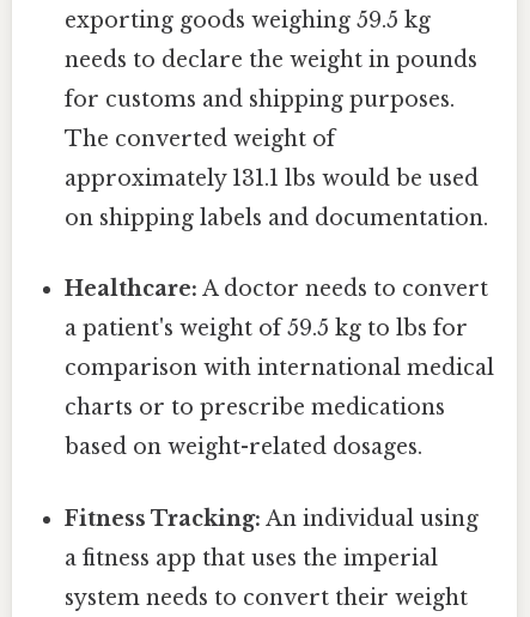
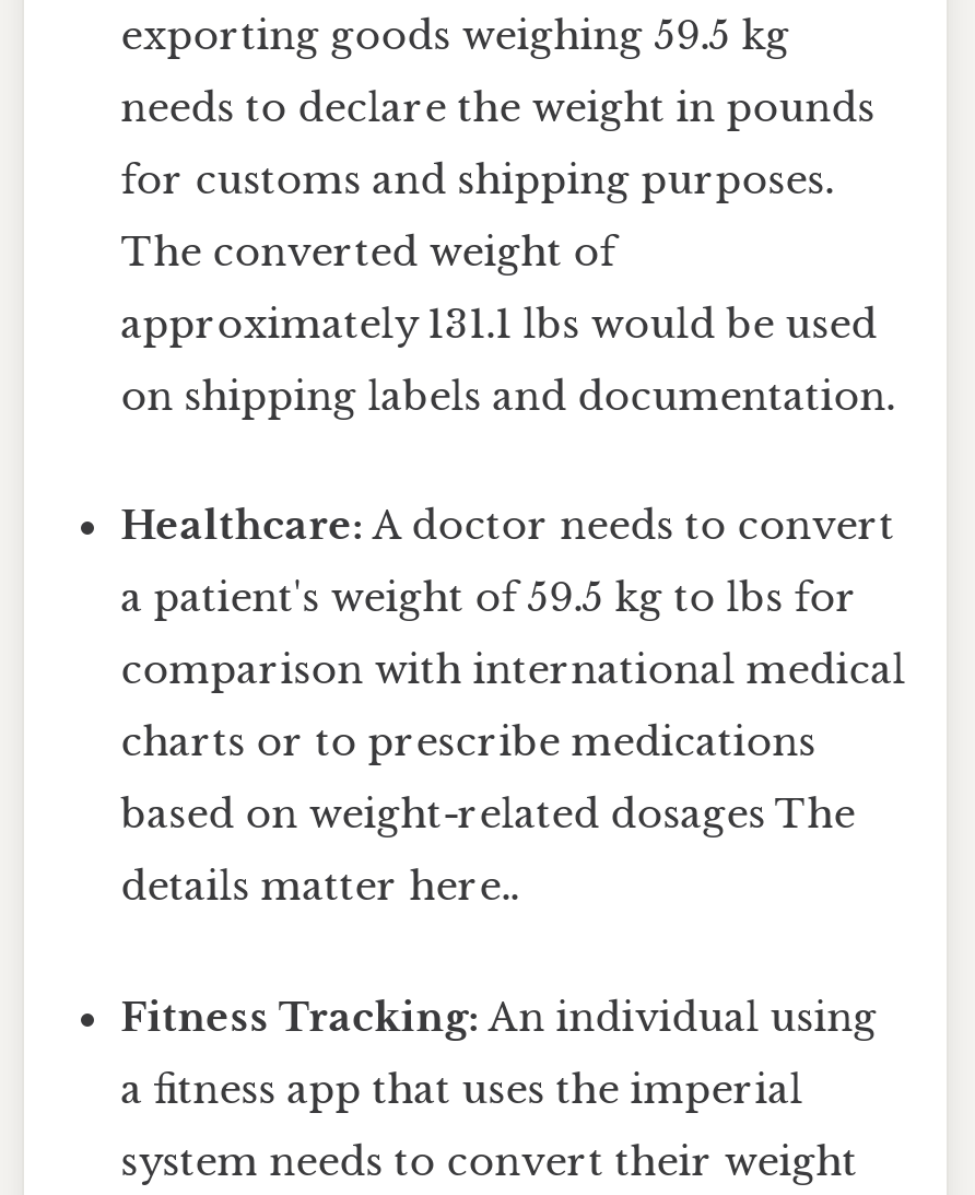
- based on weight-related dosages.
+ based on weight-related dosages The
+ details matter here..
